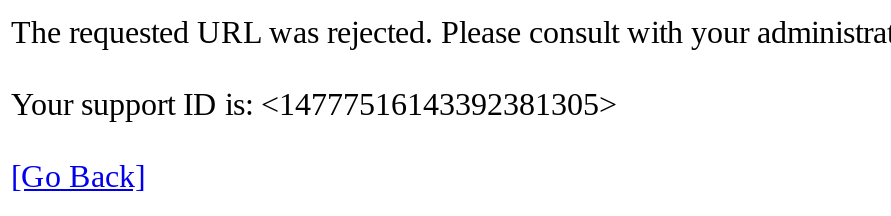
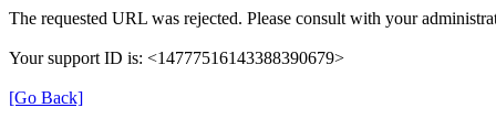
- Your support ID is: <14777516143392381305>
+ Your support ID is: <14777516143388390679>
